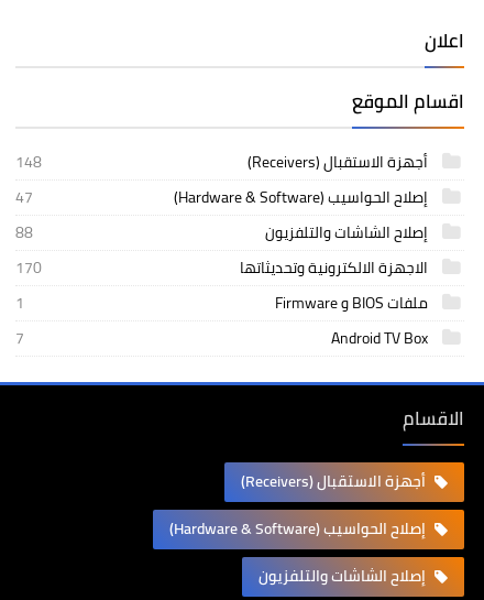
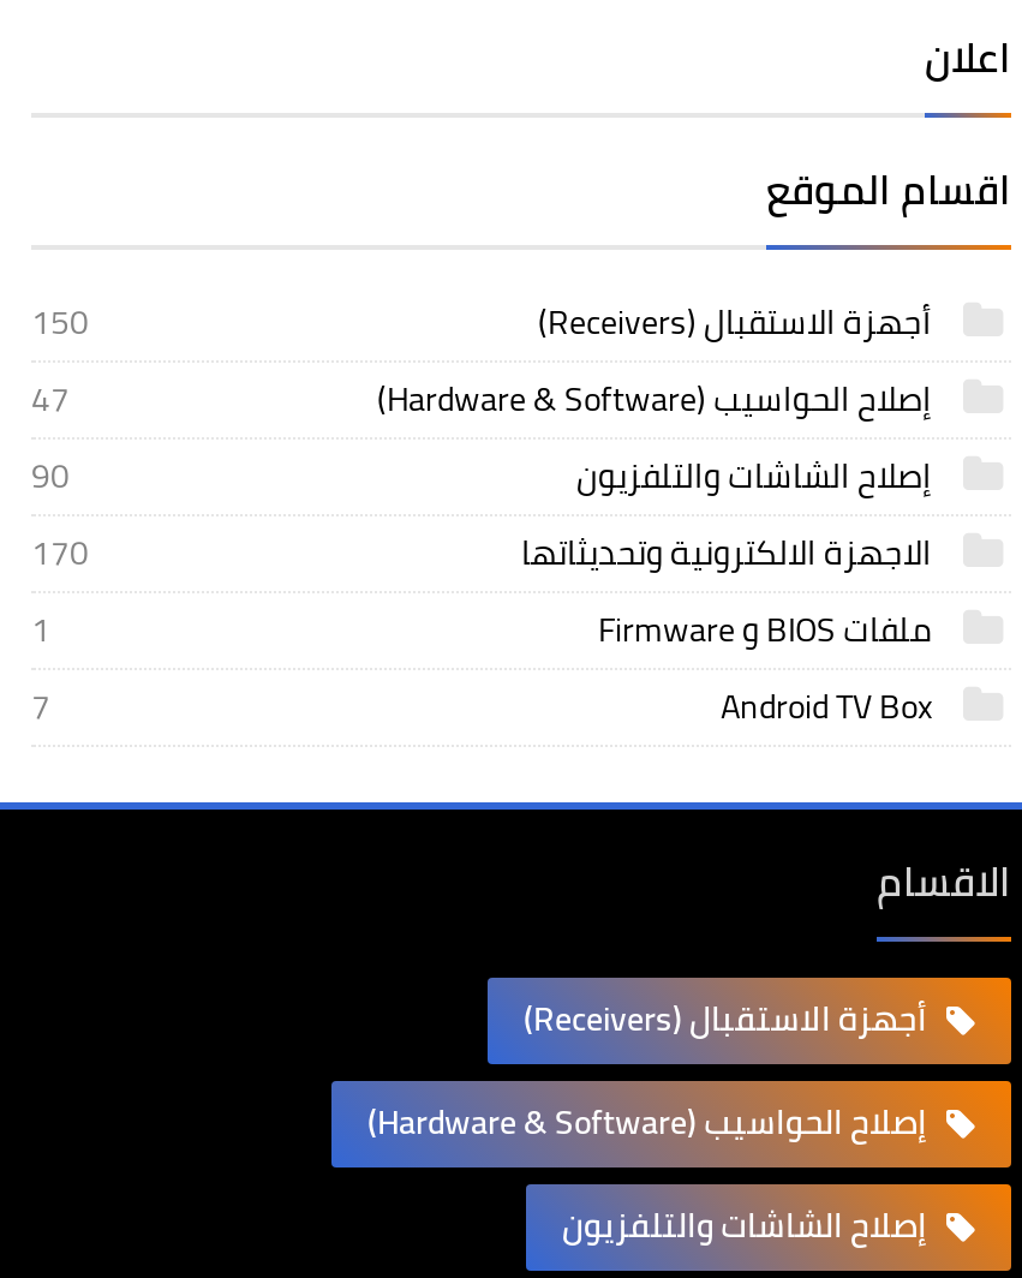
- 148
+ 150

- 88
+ 90
